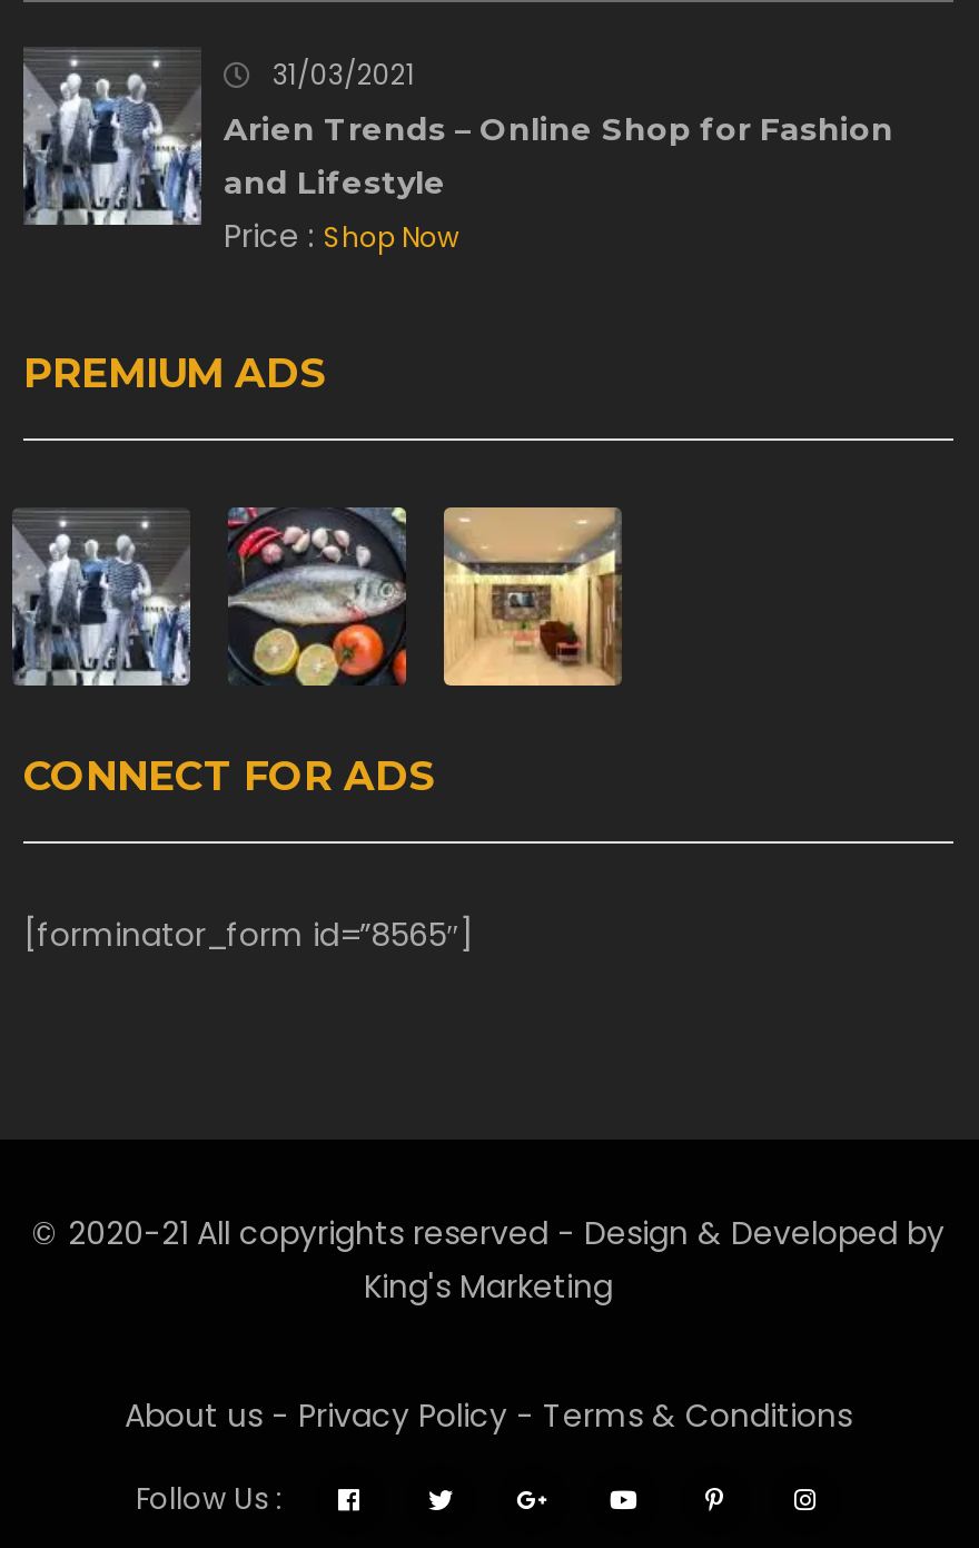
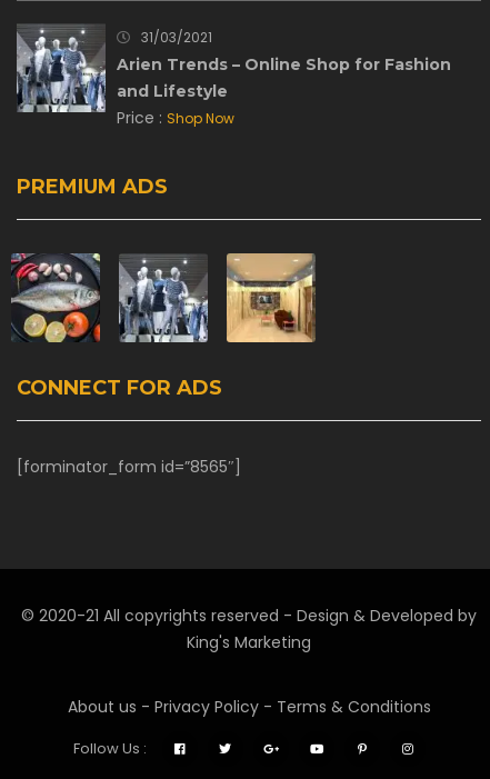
- [image]
+ [image]

- [image]
+ [image]
